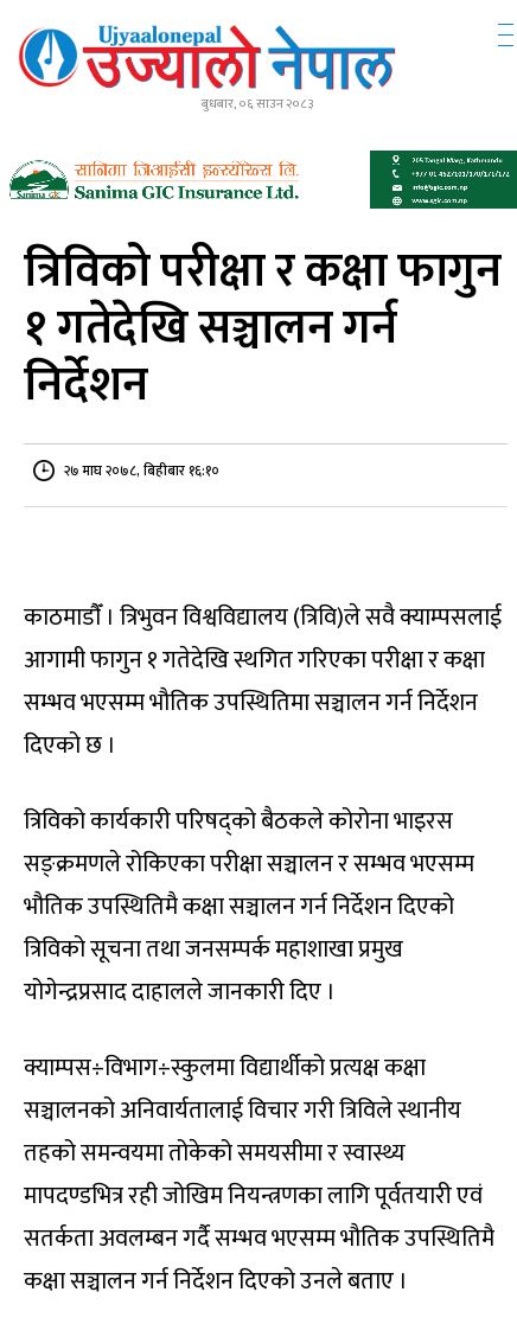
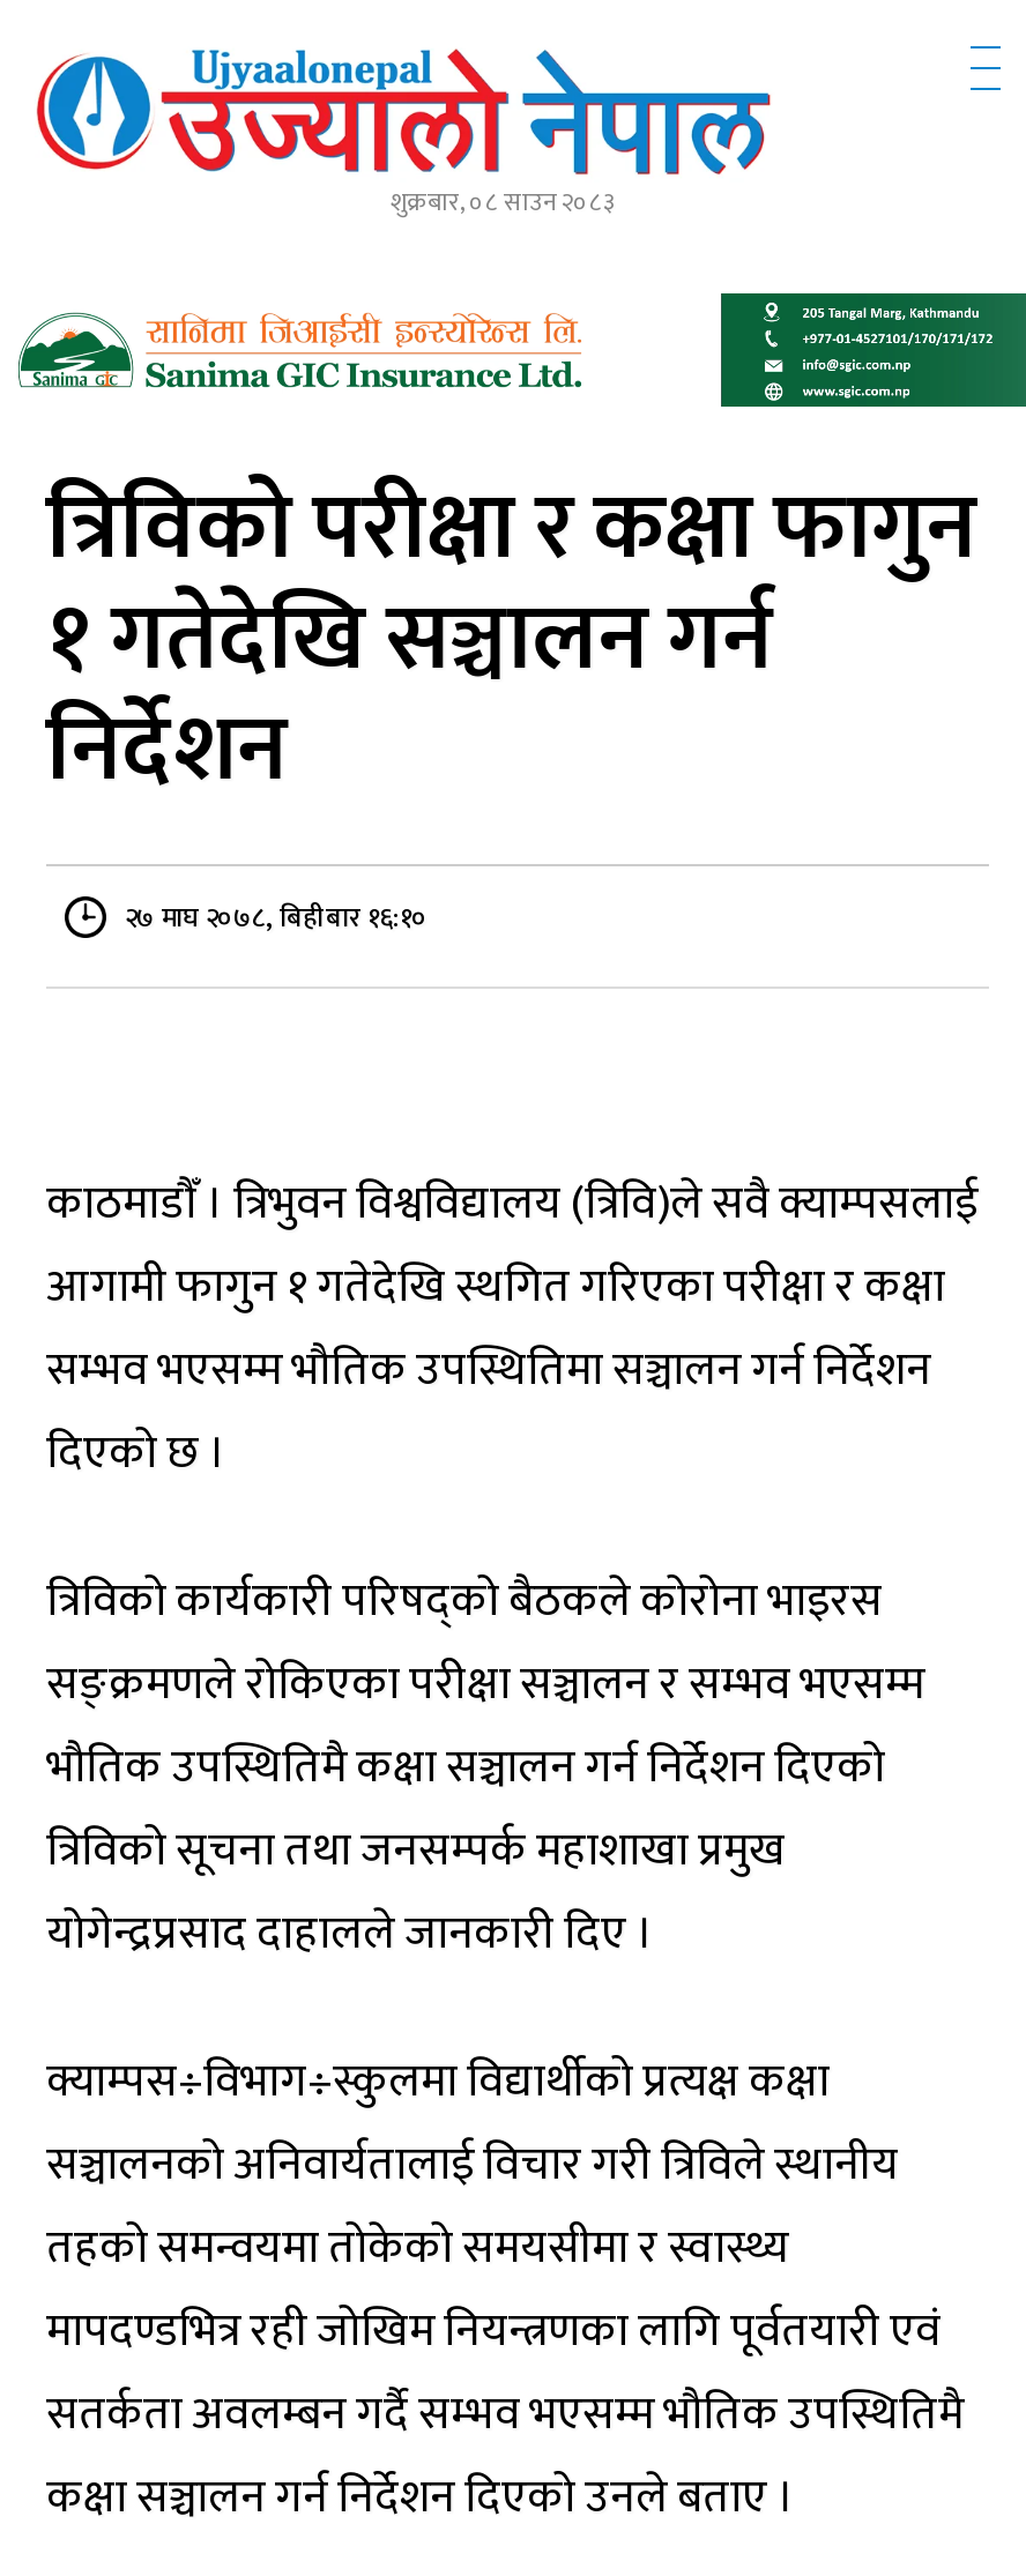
- बुधबार, ०६ साउन २०८३
+ शुक्रबार, ०८ साउन २०८३
